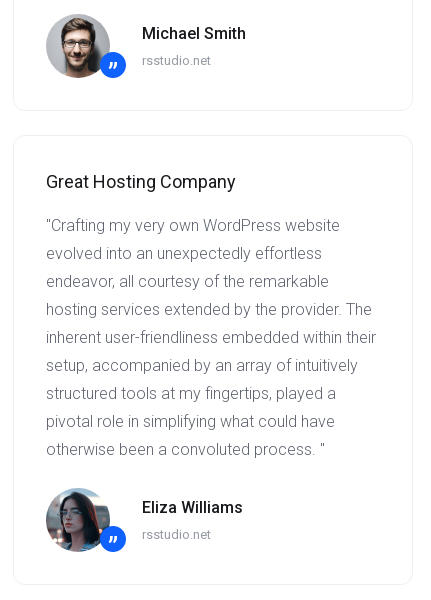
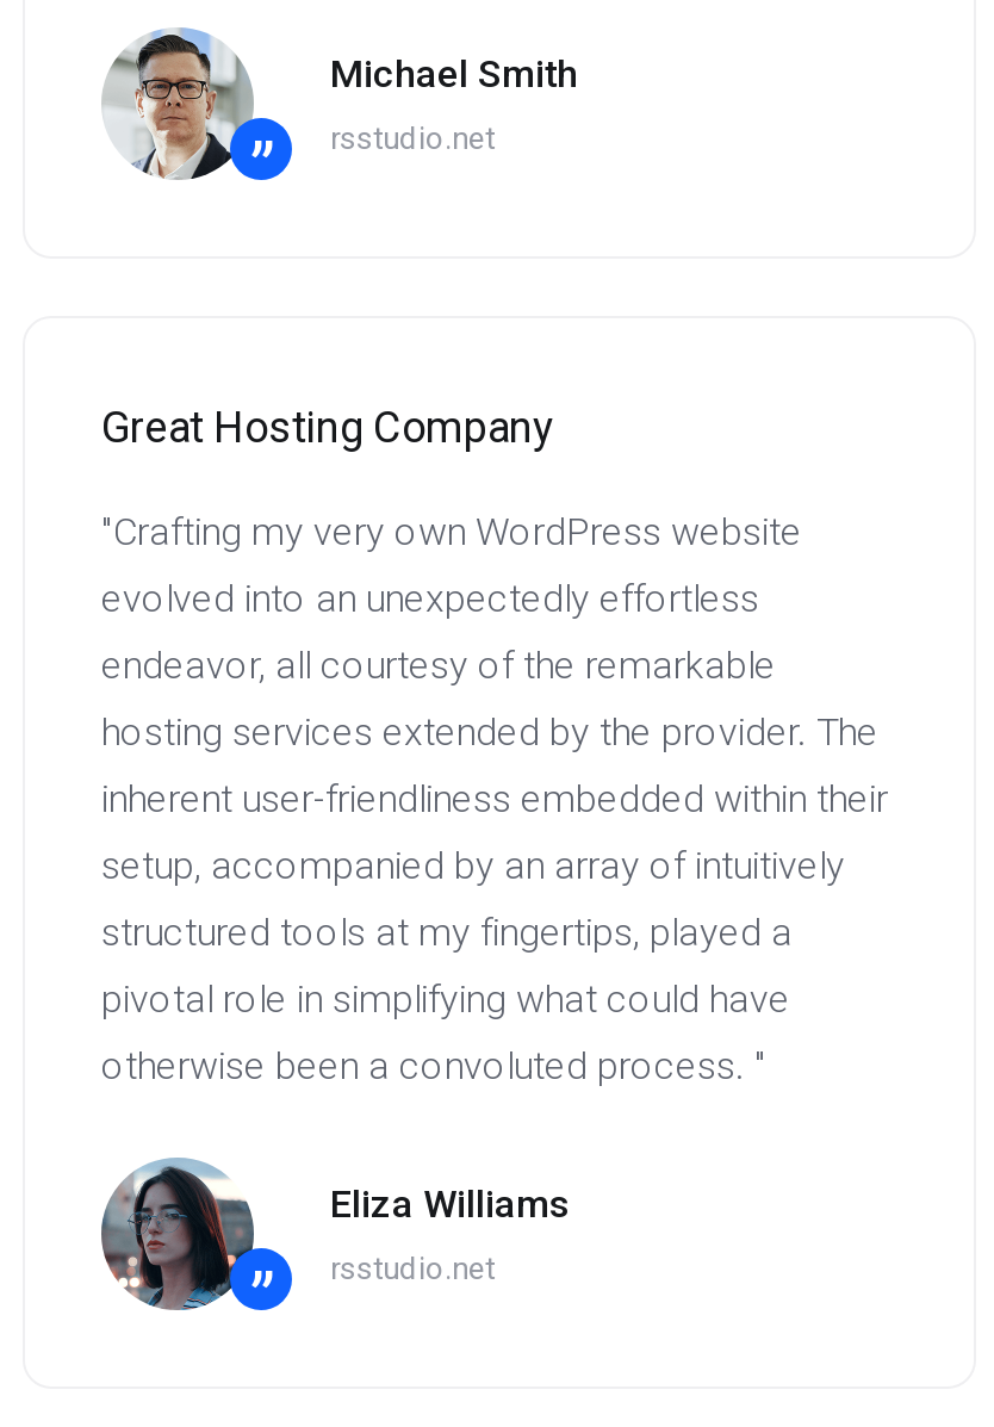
- [image]
+ [image]
